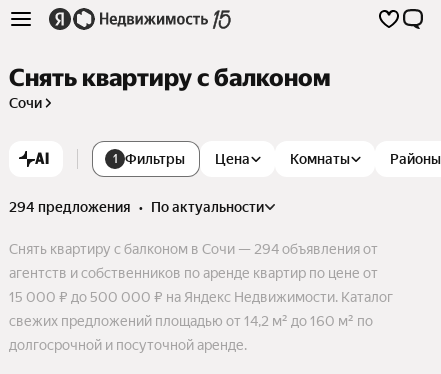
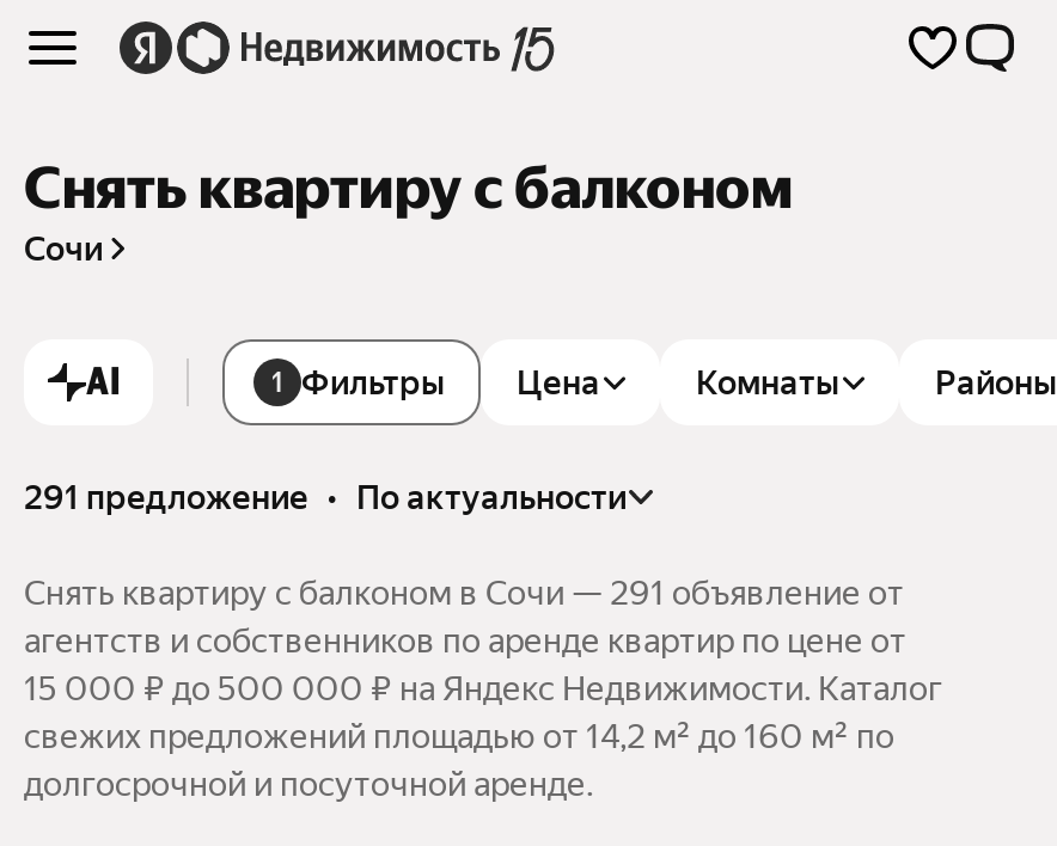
- 294 предложения • по актуальности
+ 291 предложение • по актуальности

- Снять квартиру с балконом в Сочи — 294 объявления от
+ Снять квартиру с балконом в Сочи — 291 объявление от
